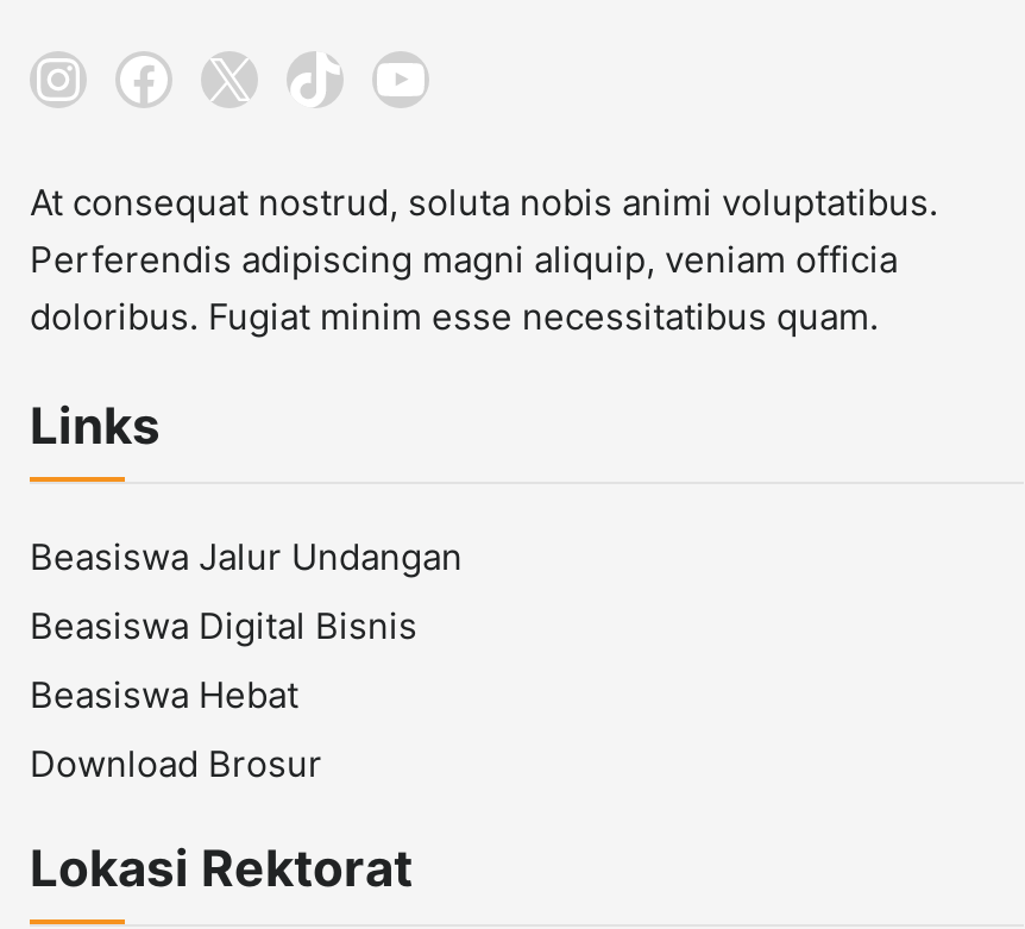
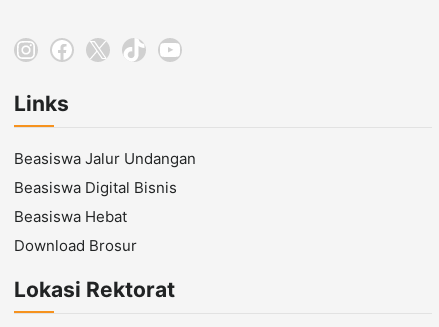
- At consequat nostrud, soluta nobis animi voluptatibus.
- Perferendis adipiscing magni aliquip, veniam officia
- doloribus. Fugiat minim esse necessitatibus quam.
